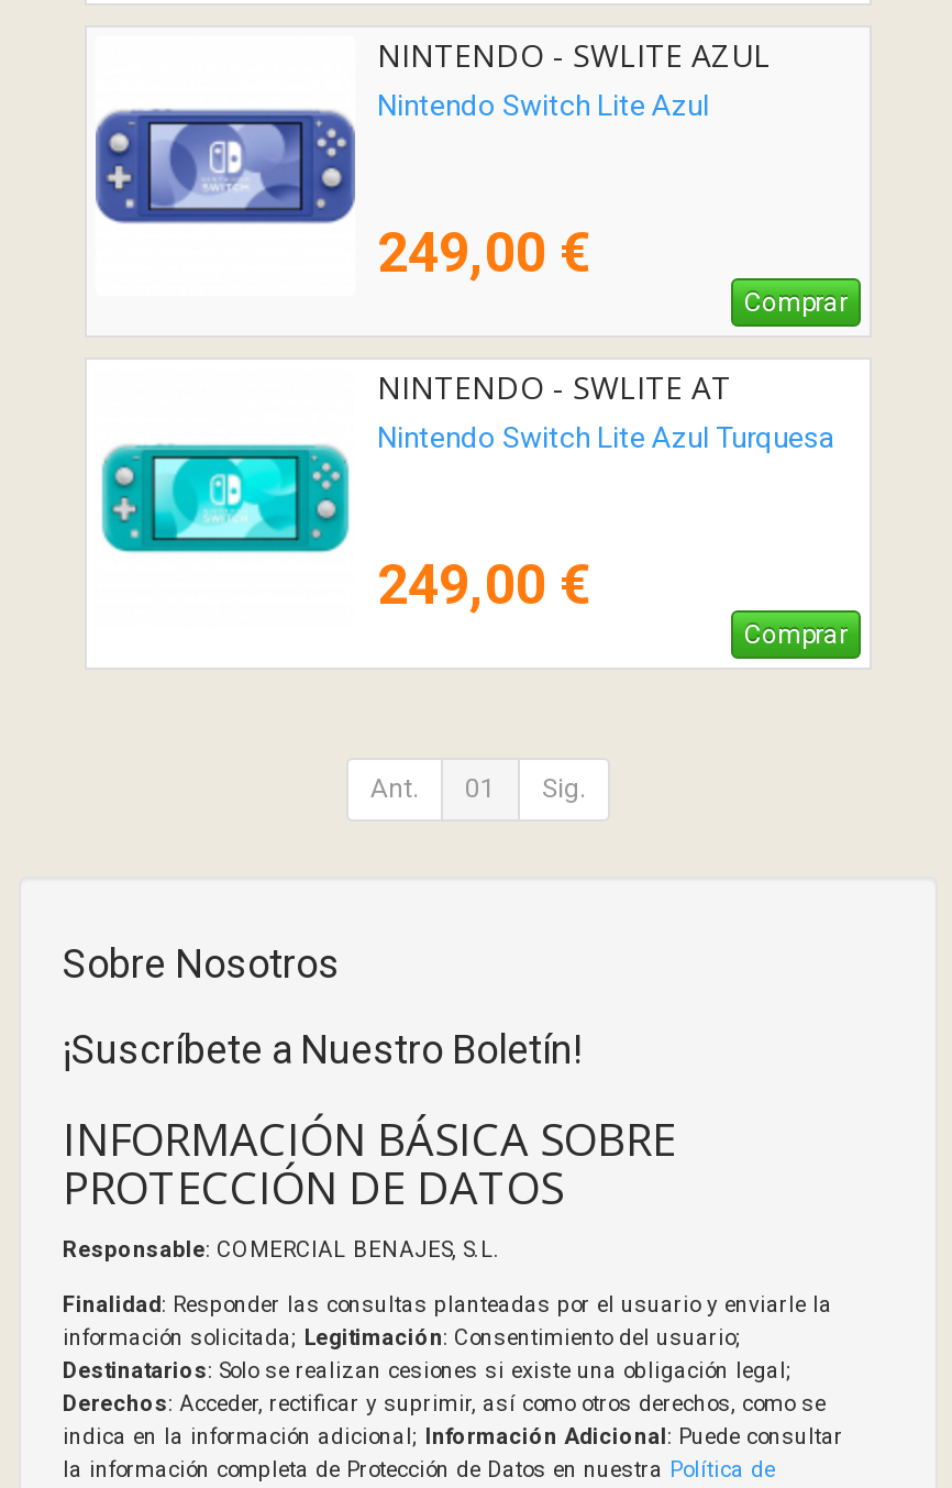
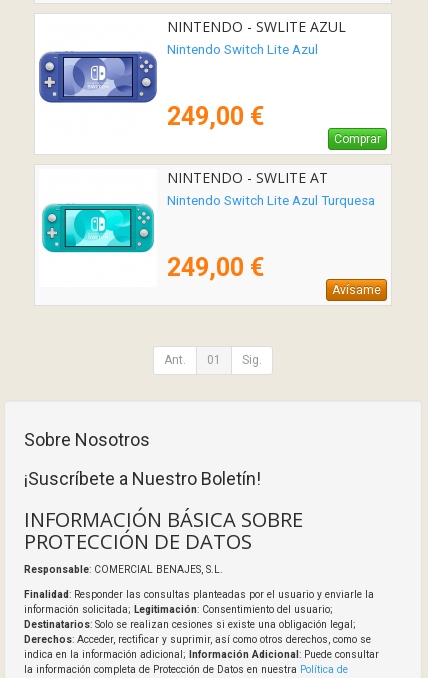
- Comprar
+ Avísame
